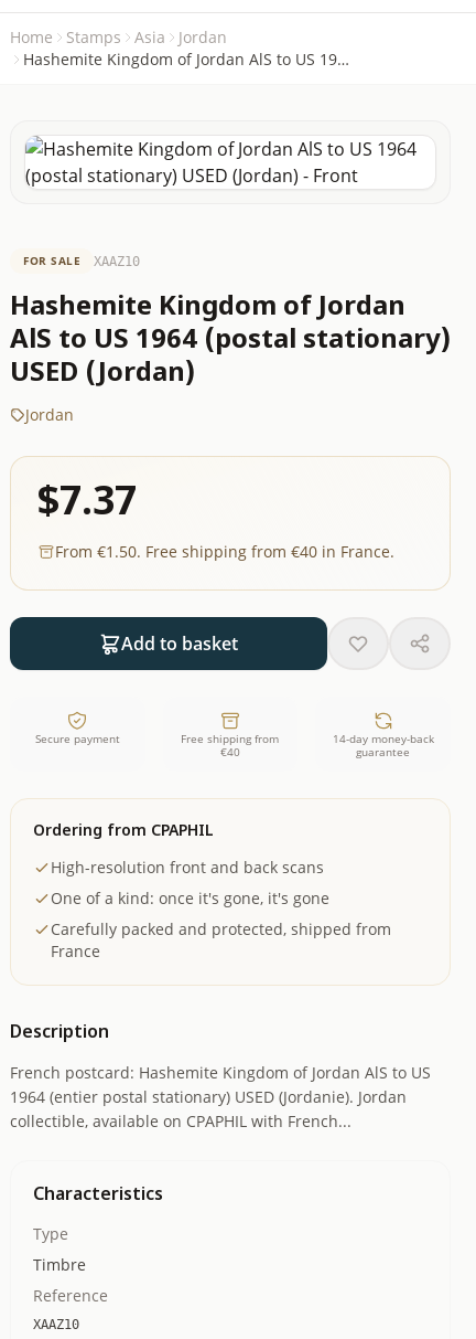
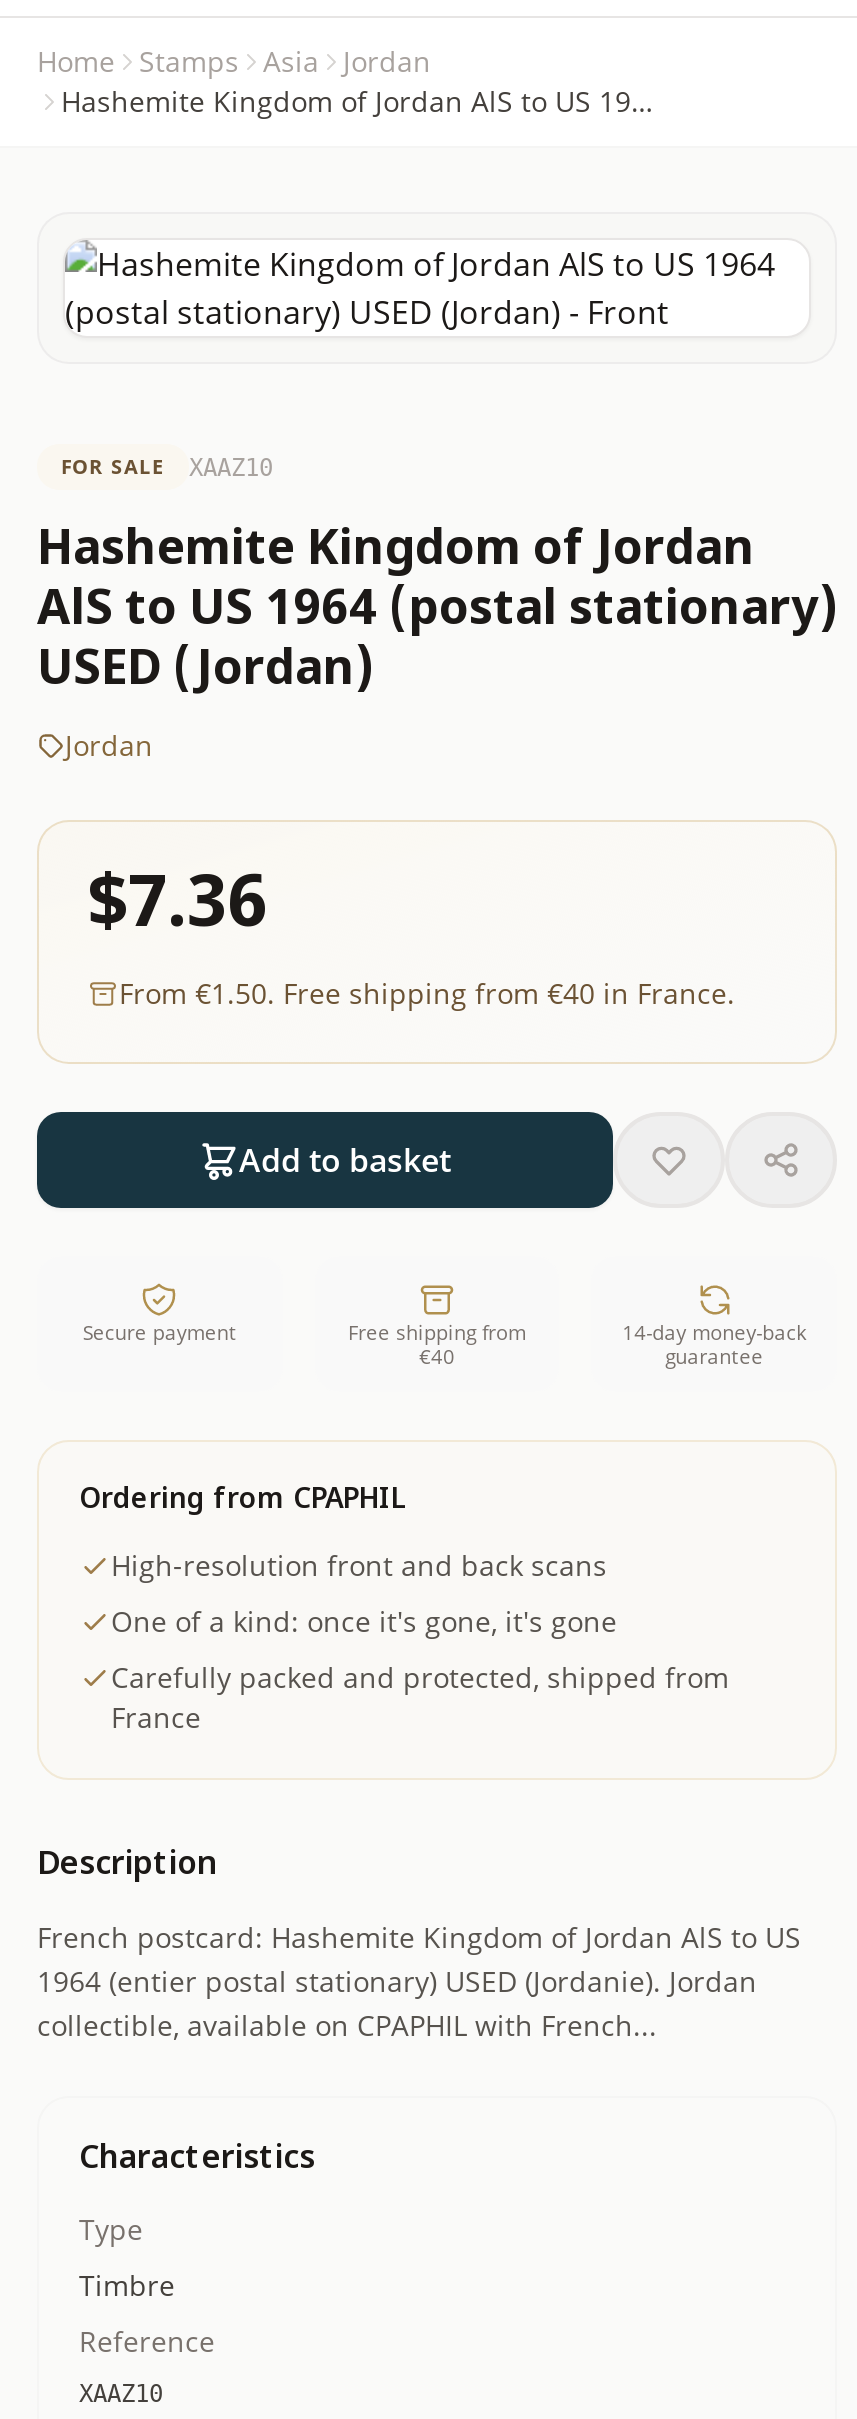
- $7.37
+ $7.36
